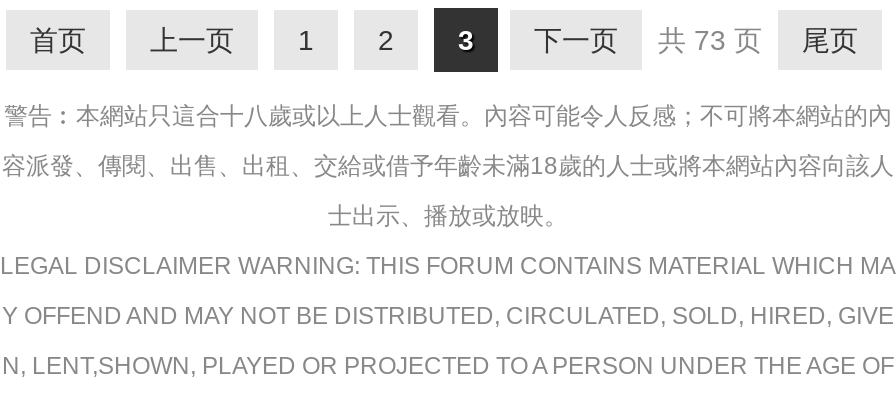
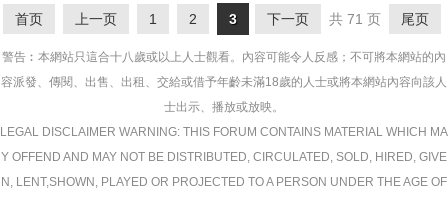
- 首页 上一页 1 2 3 下一页 共 73 页 尾页
+ 首页 上一页 1 2 3 下一页 共 71 页 尾页
